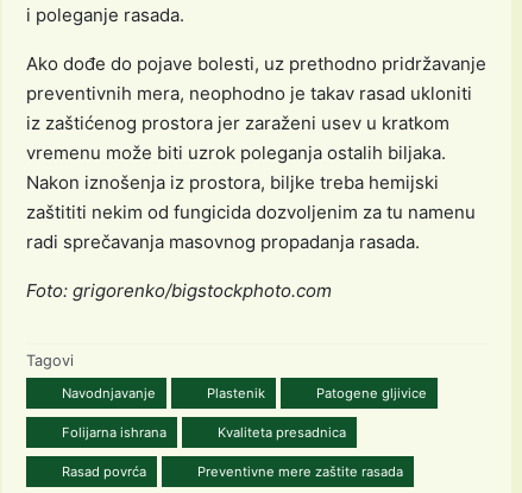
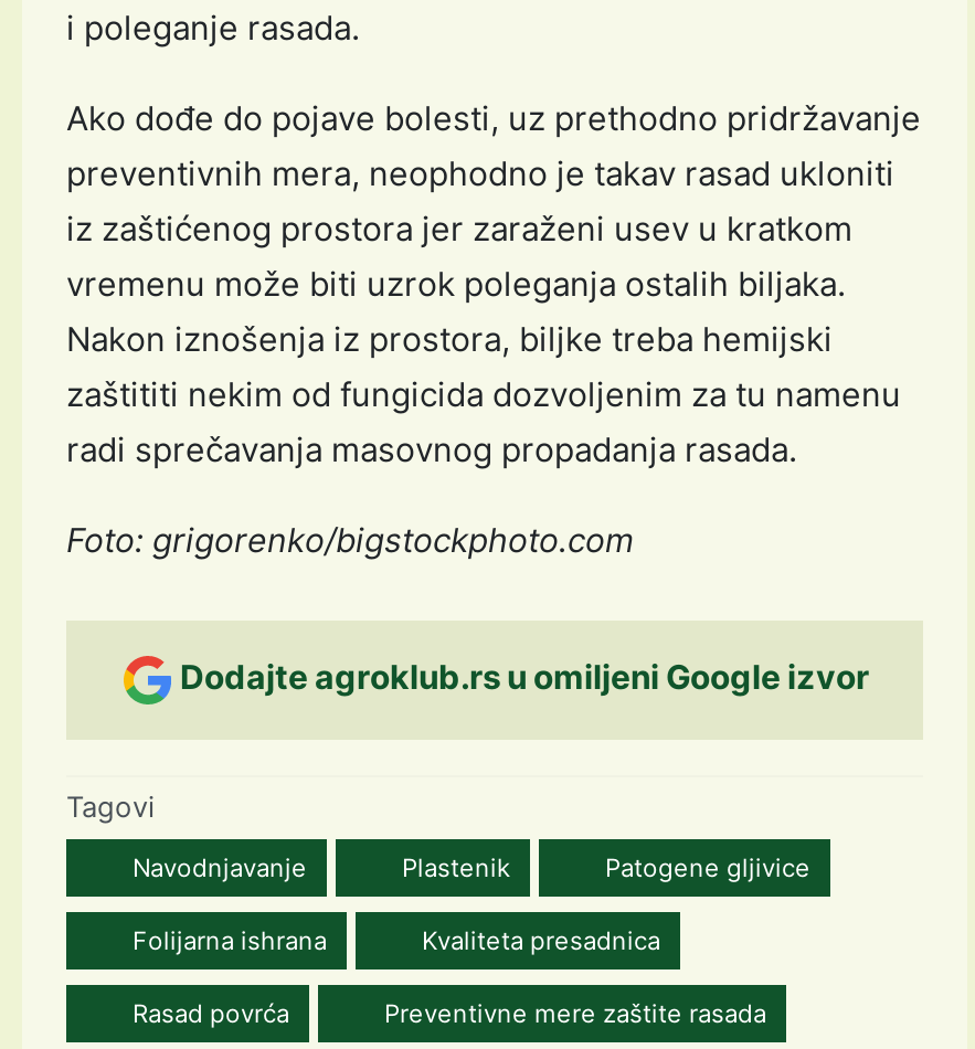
+ Dodajte agroklub.rs u omiljeni Google izvor
